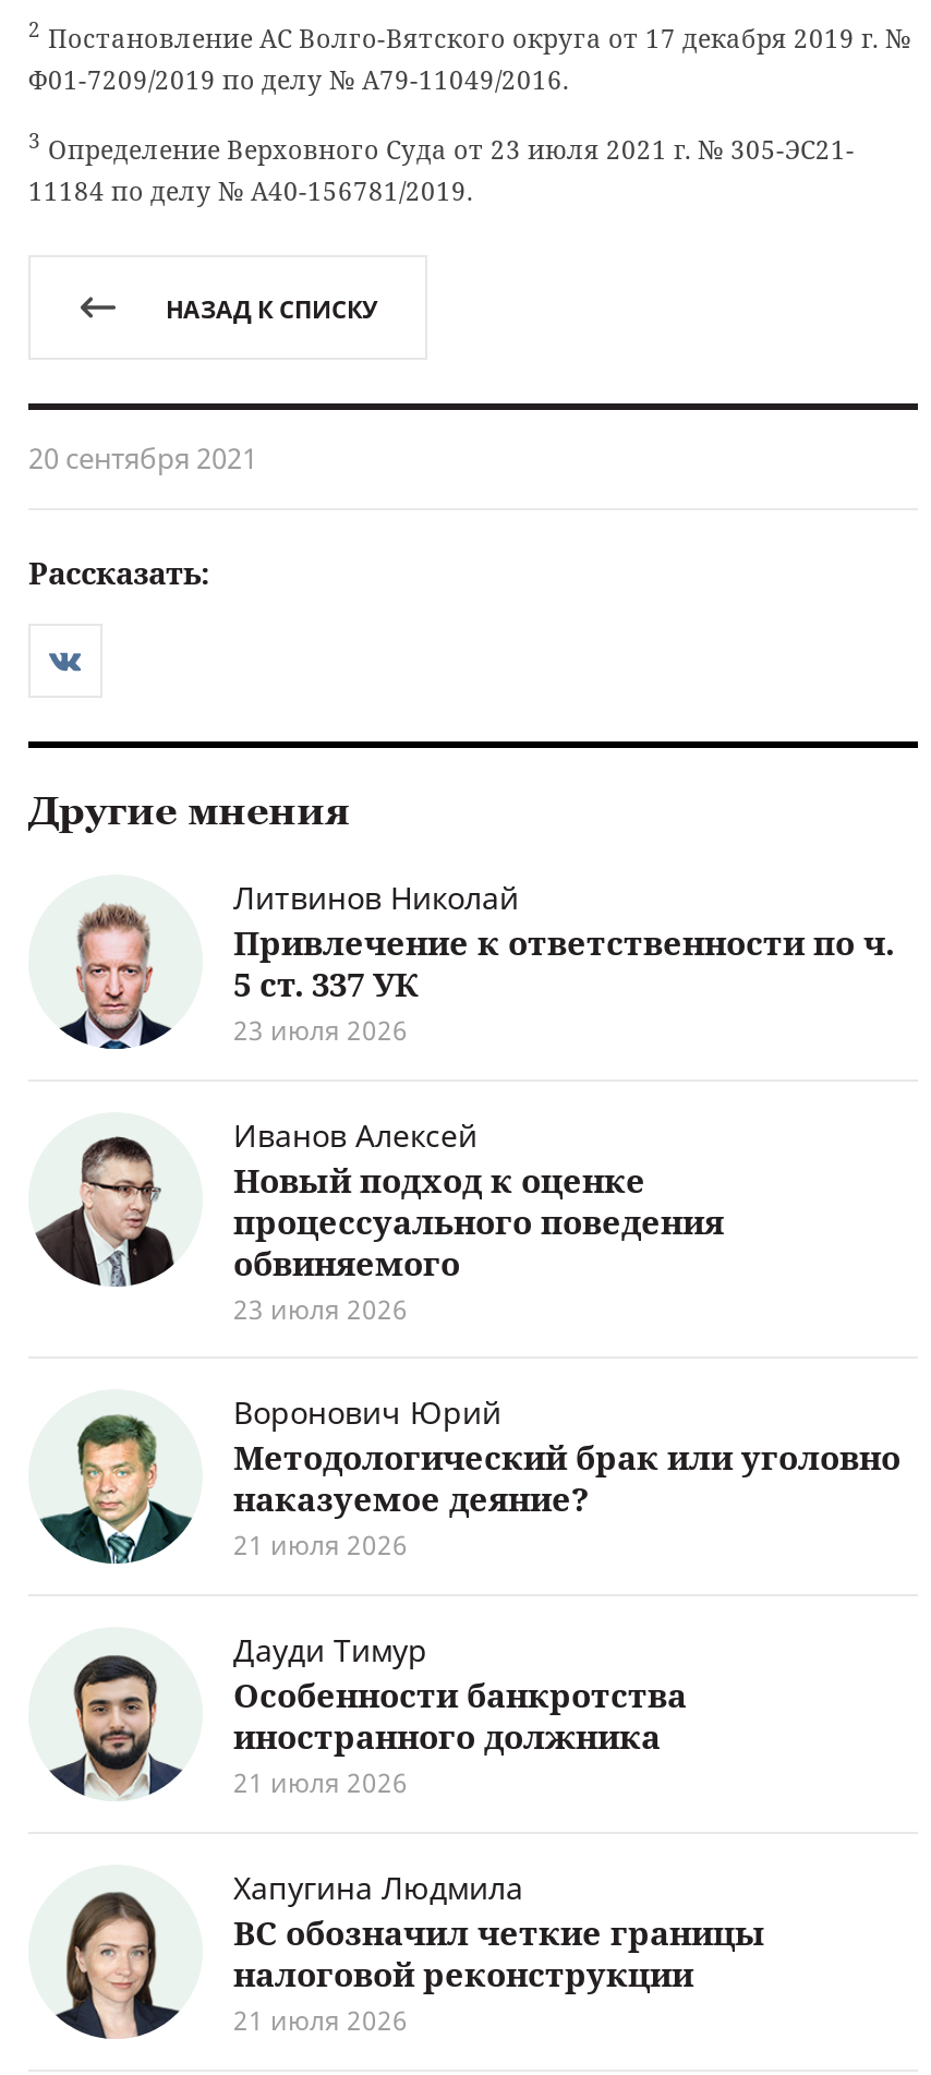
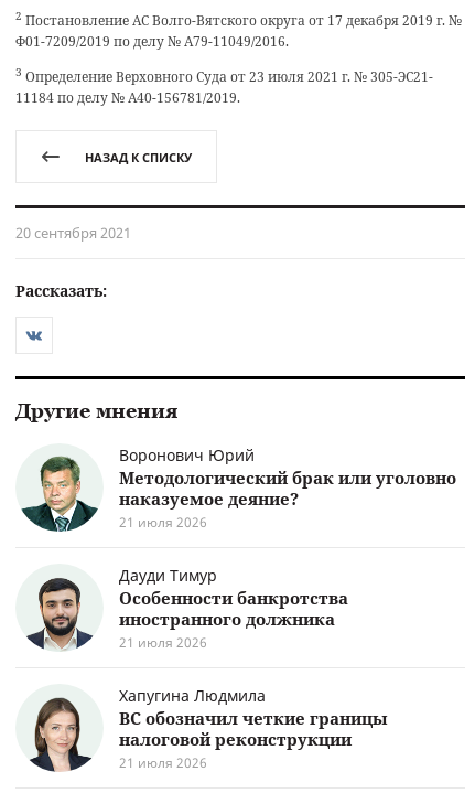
- [image]
- Литвинов Николай
- Привлечение к ответственности по ч.
- 5 ст. 337 УК
- 23 июля 2026
- Иванов Алексей
- Новый подход к оценке
- процессуального поведения
- обвиняемого
- 23 июля 2026

- [image]
